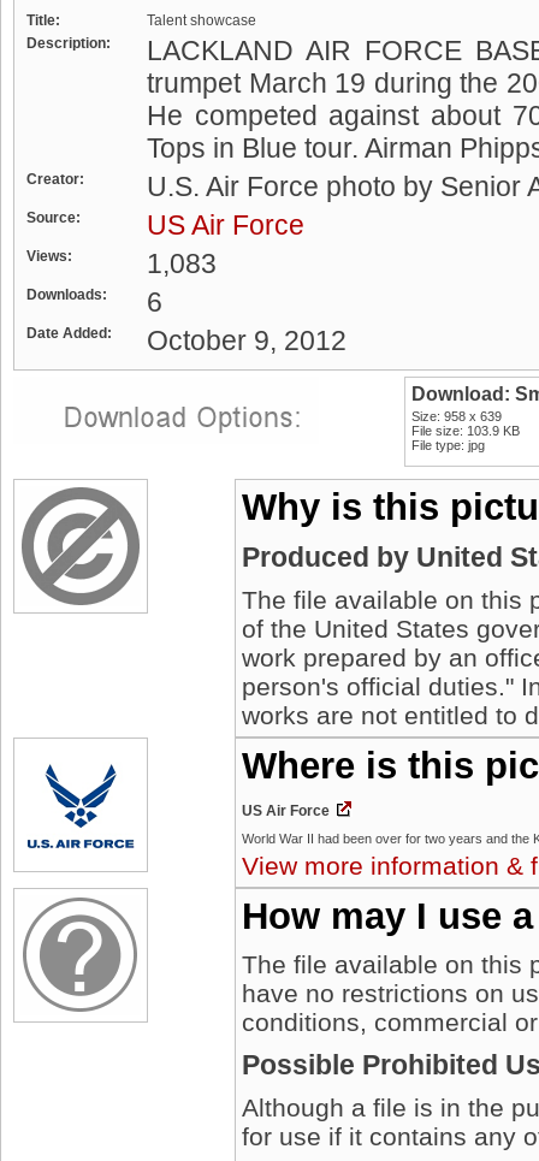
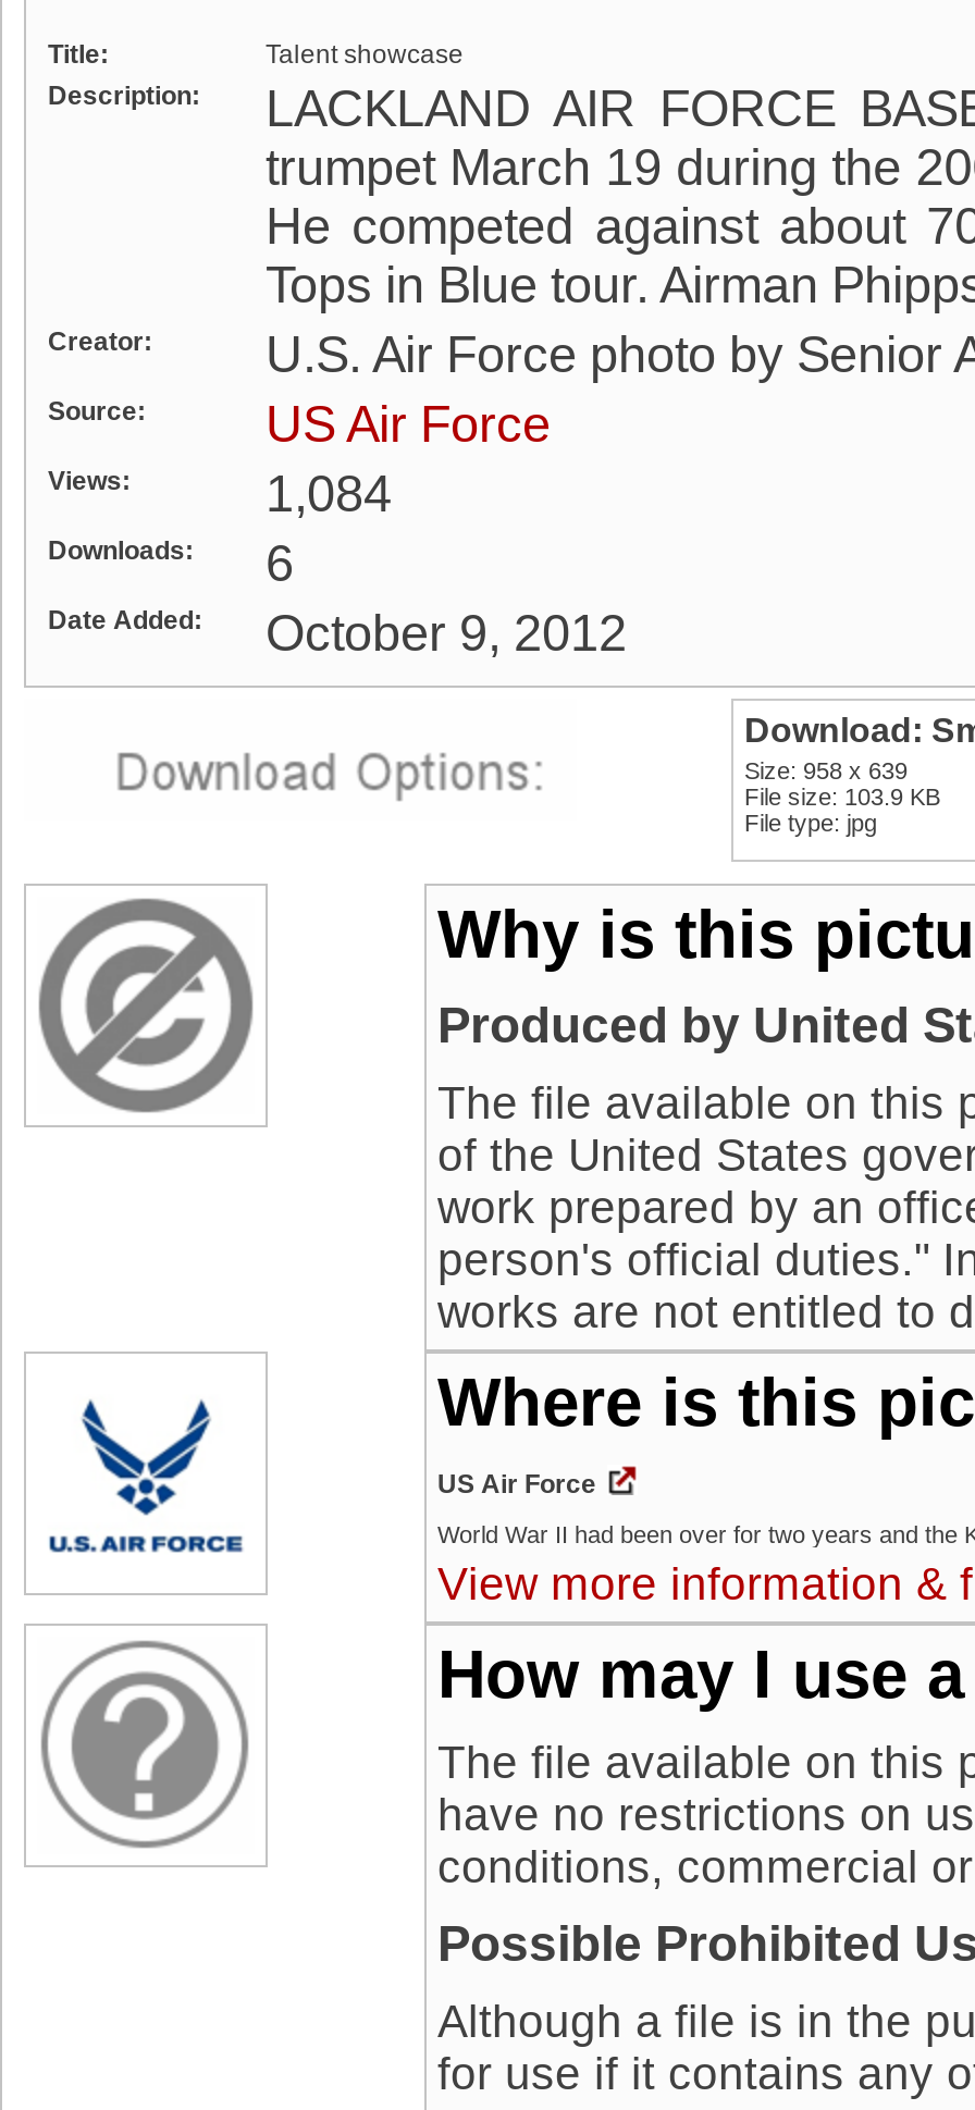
- 1,083
+ 1,084
